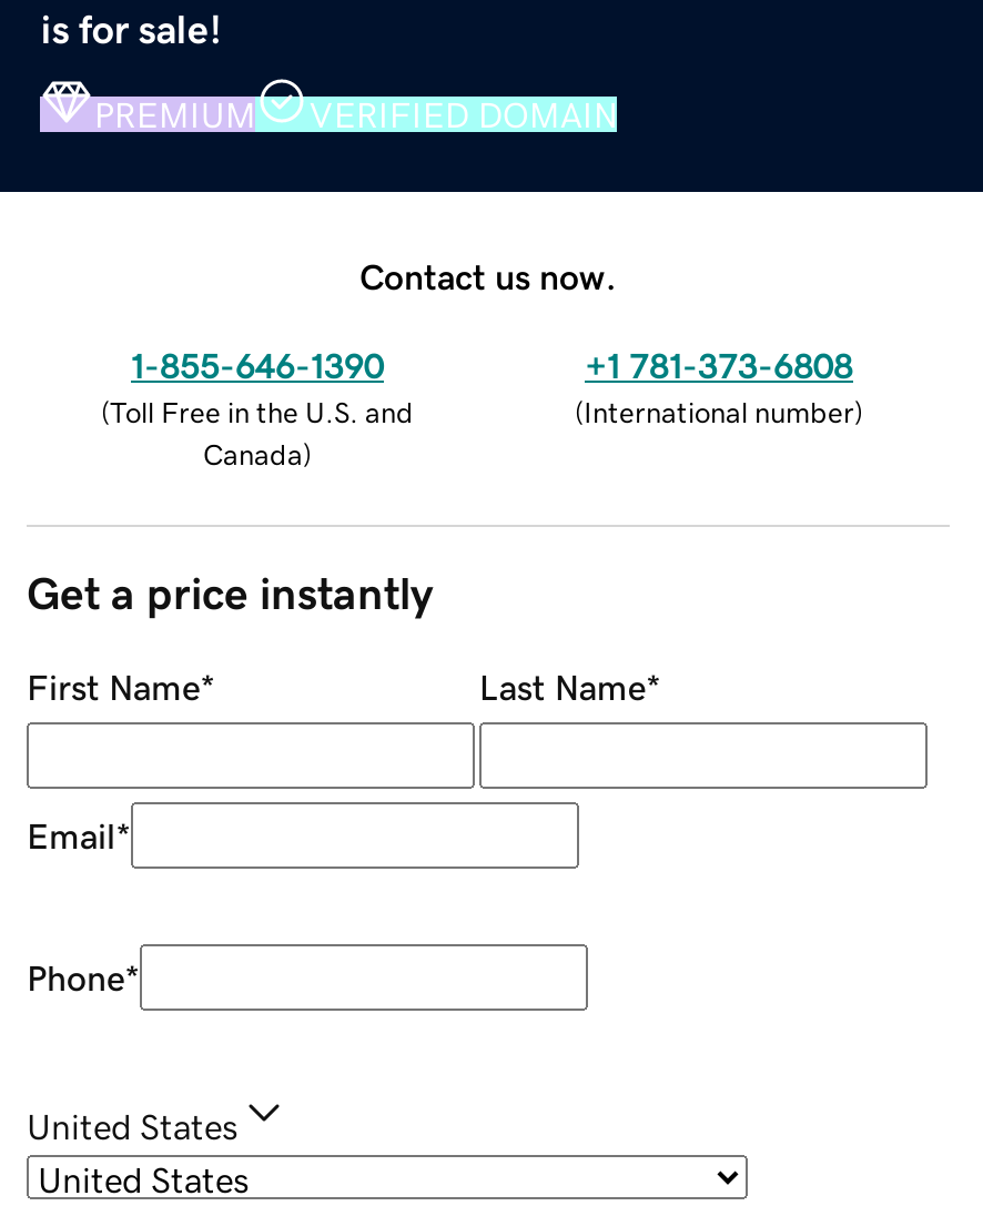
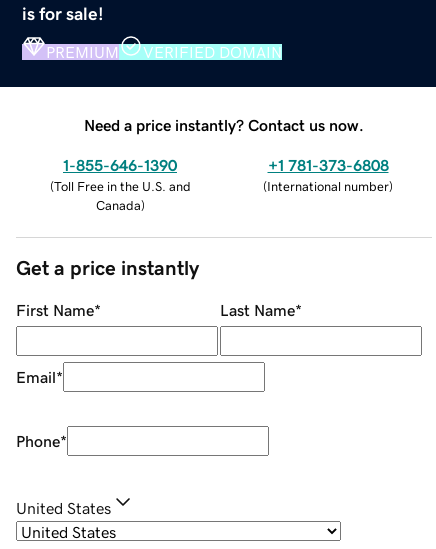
- Contact us now.
+ Need a price instantly? Contact us now.
